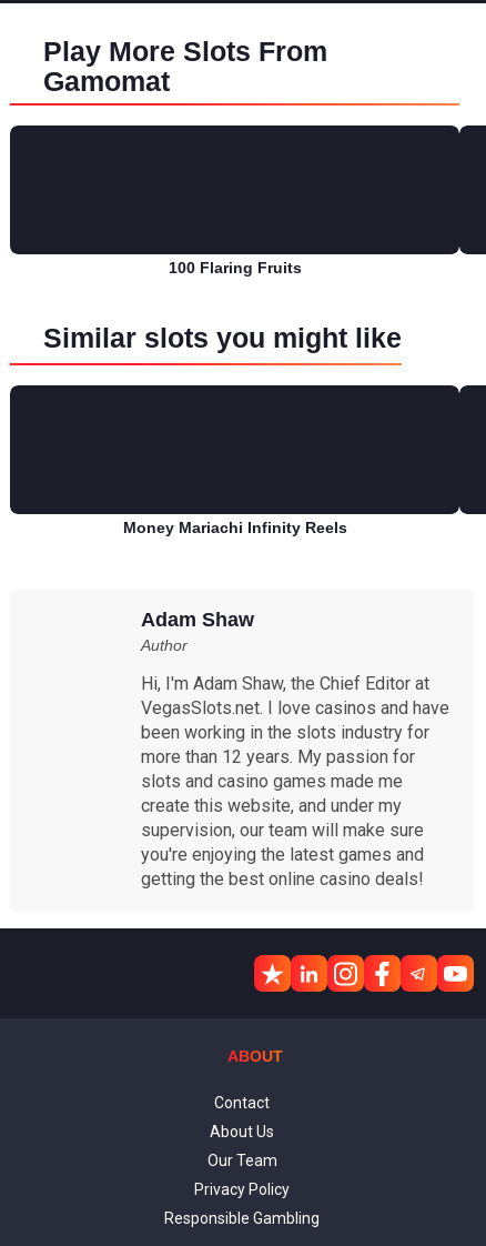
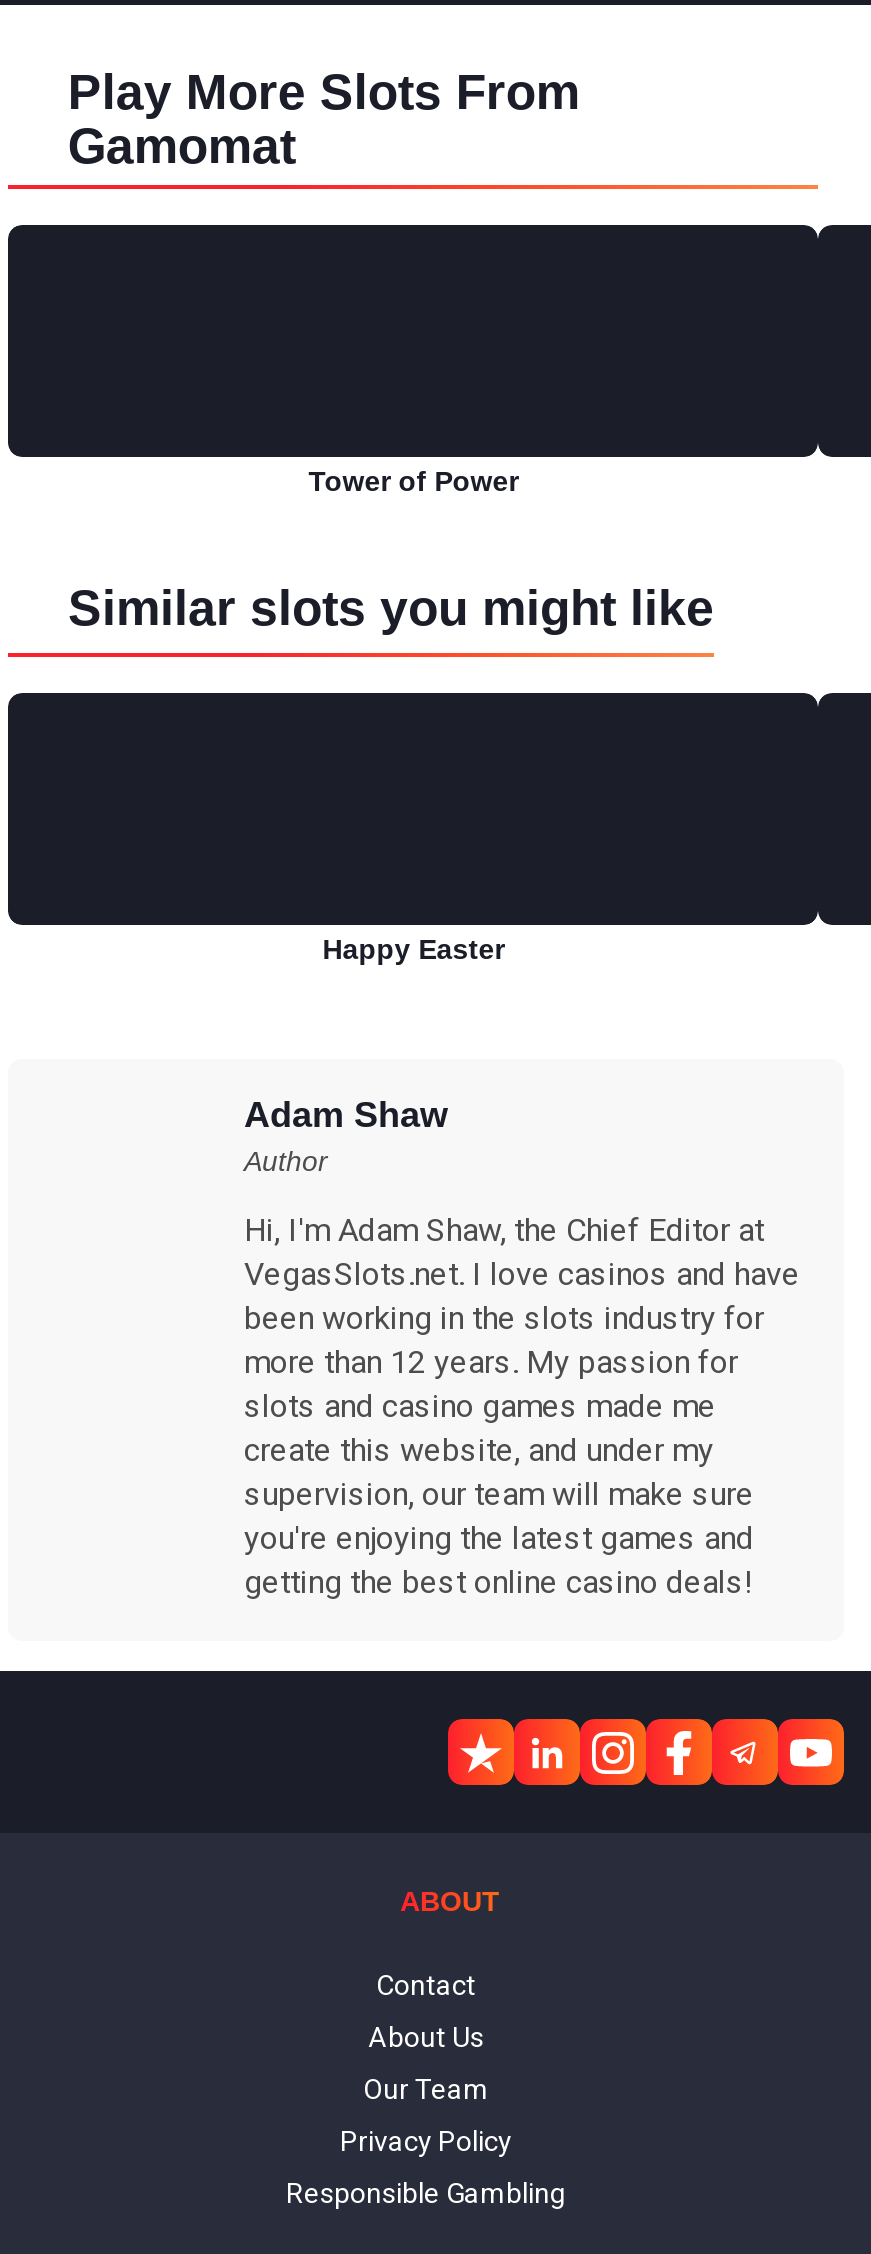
- 100 Flaring Fruits
+ Tower of Power

- Money Mariachi Infinity Reels
+ Happy Easter
